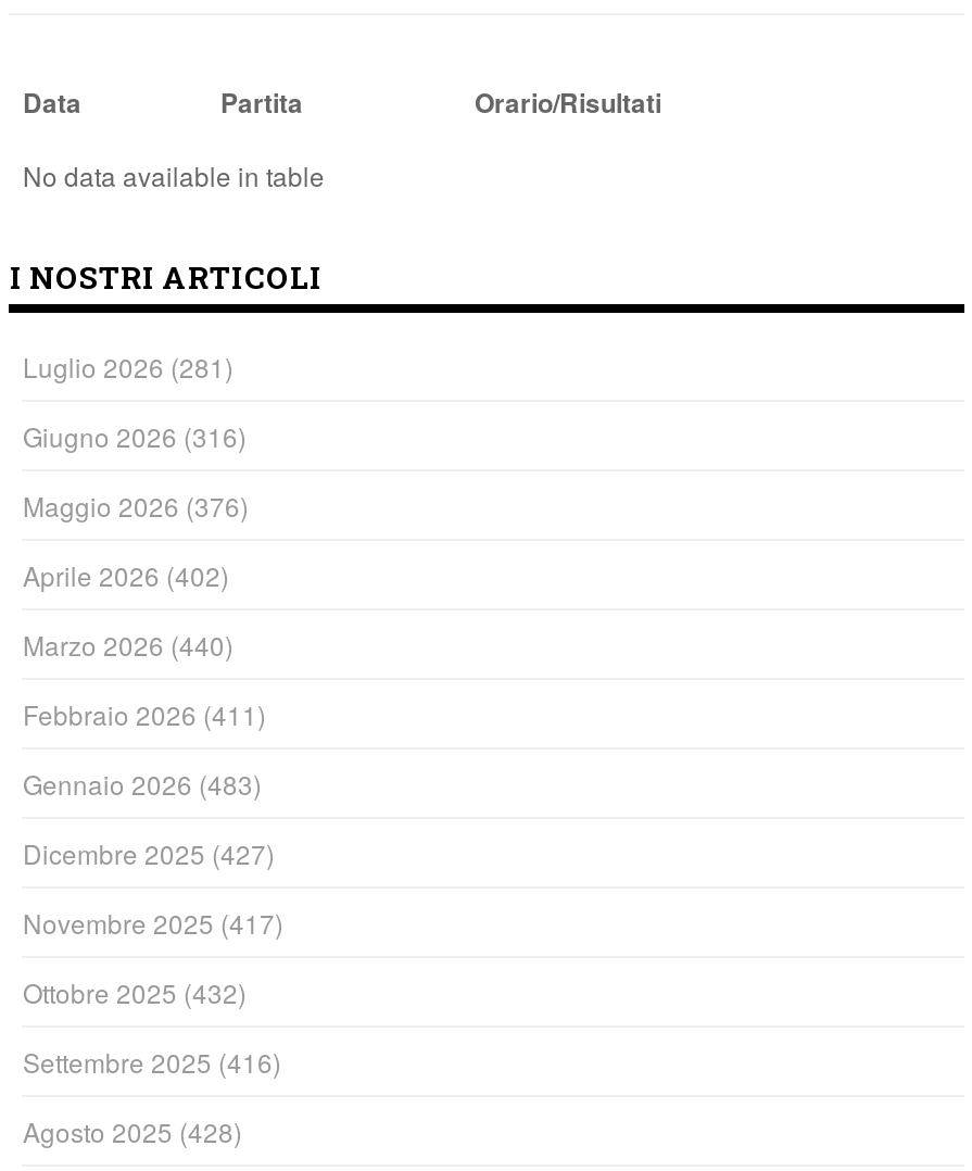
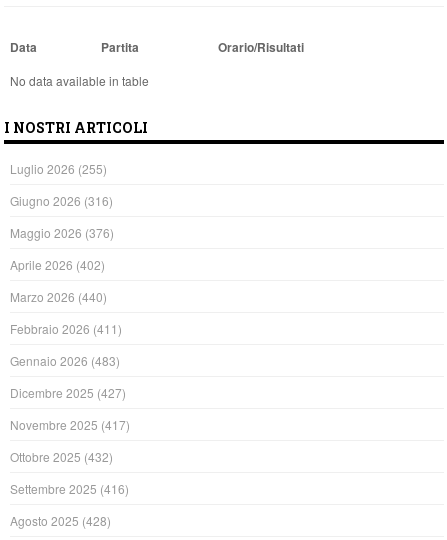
- Luglio 2026 (281)
+ Luglio 2026 (255)
